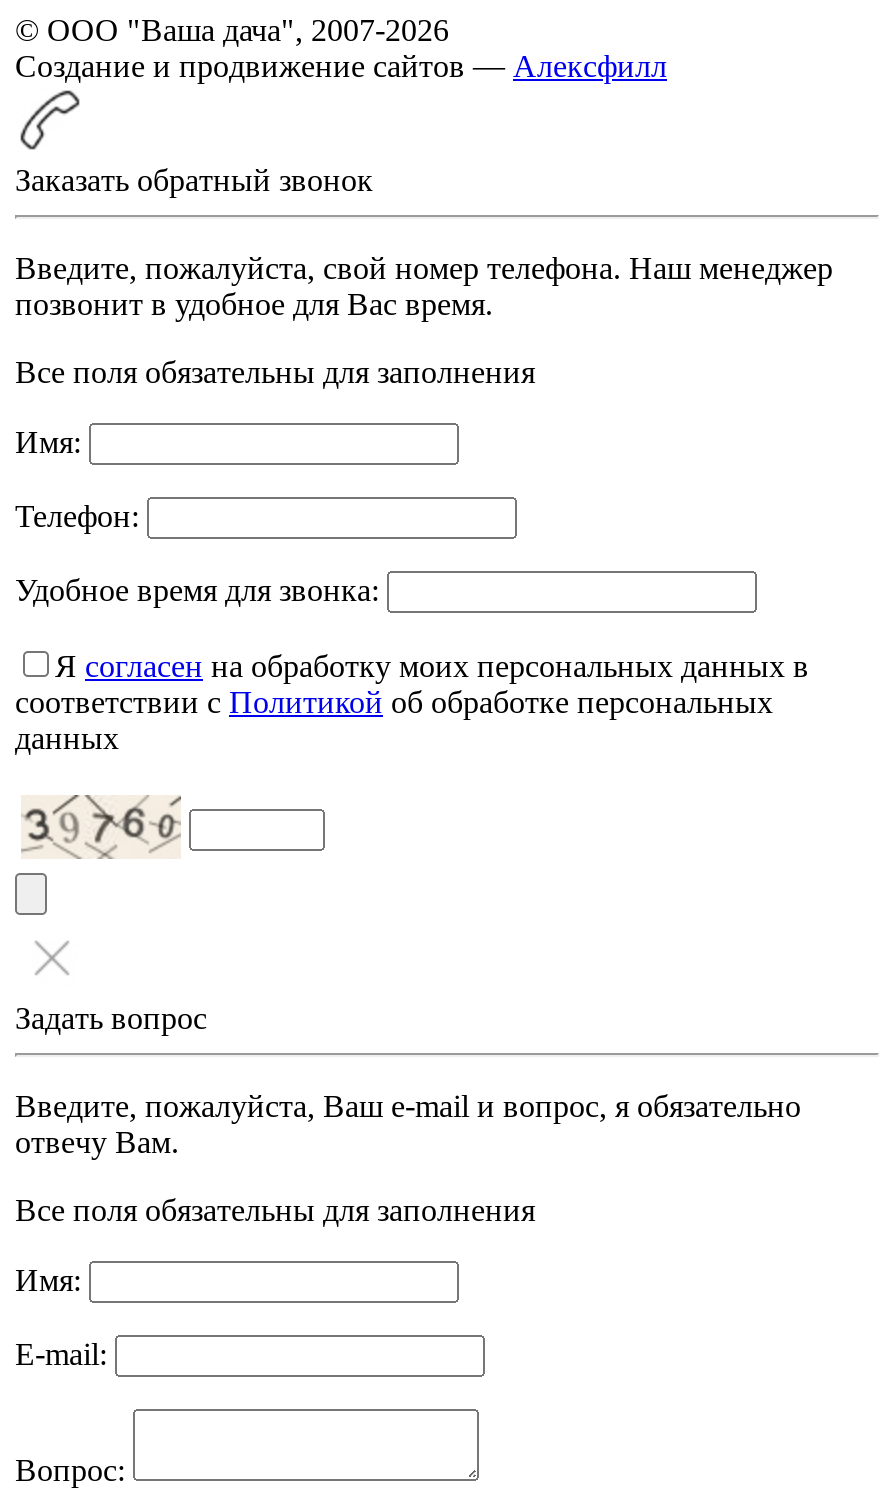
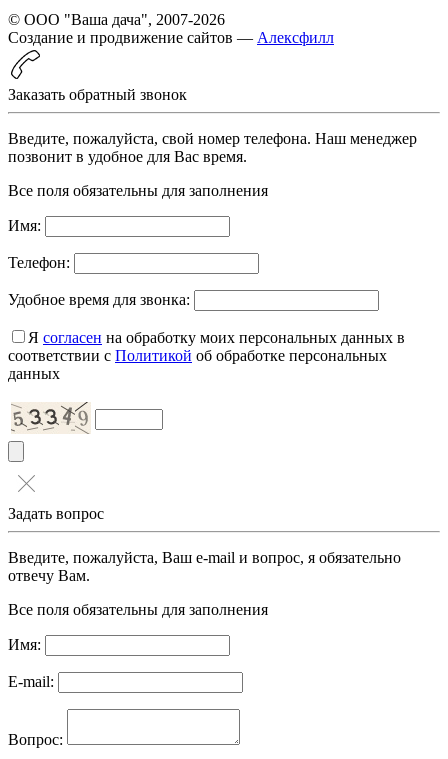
- [image]
+ [image]
